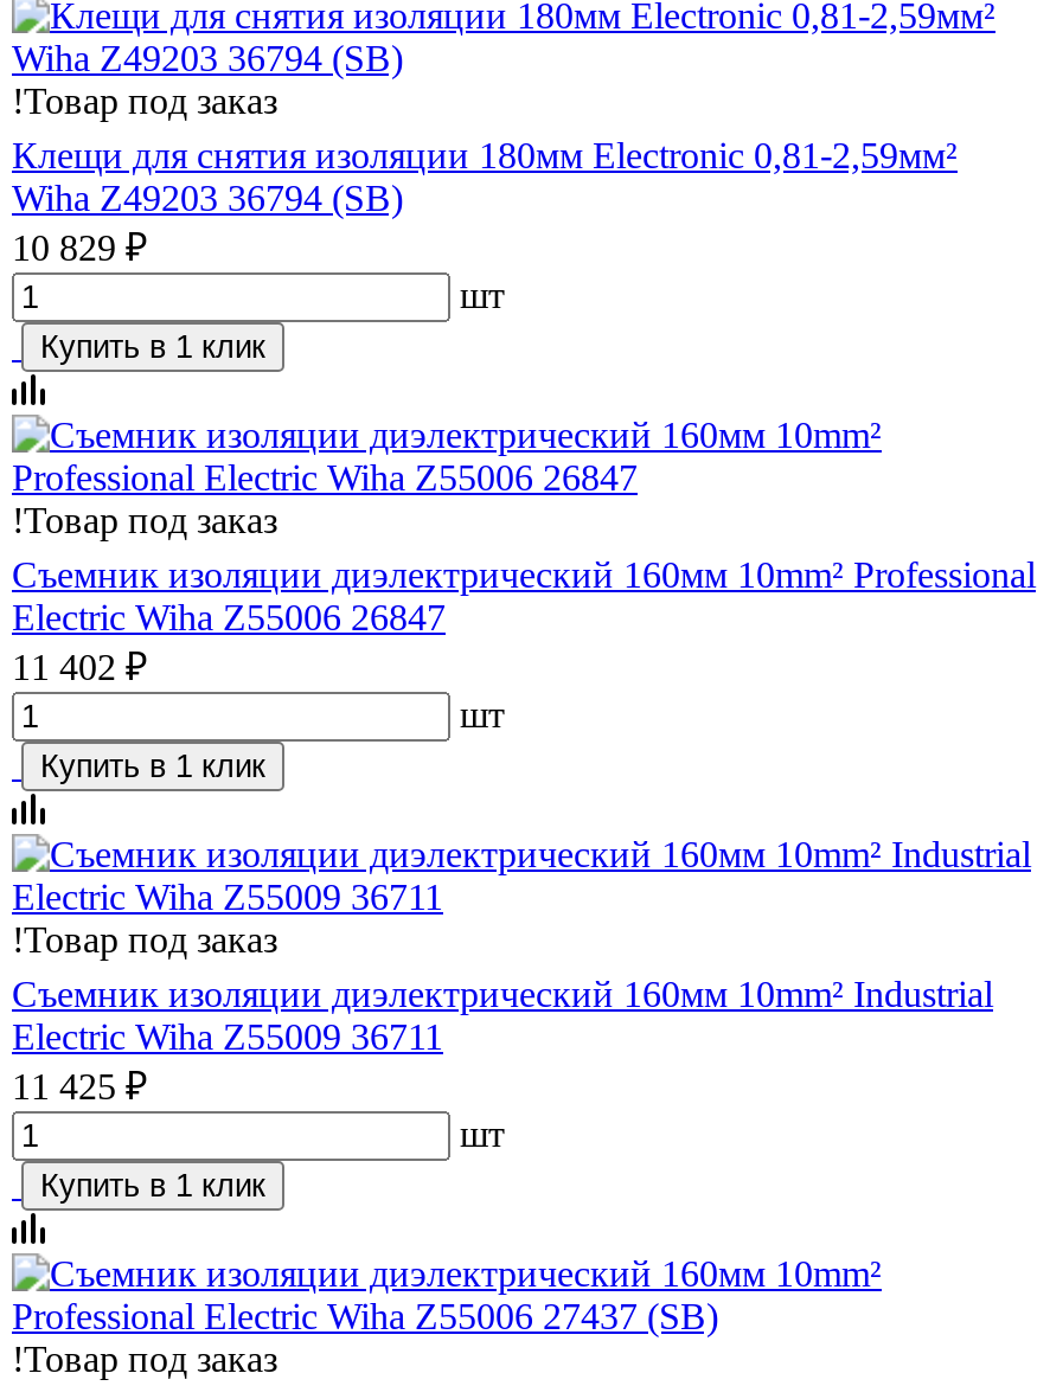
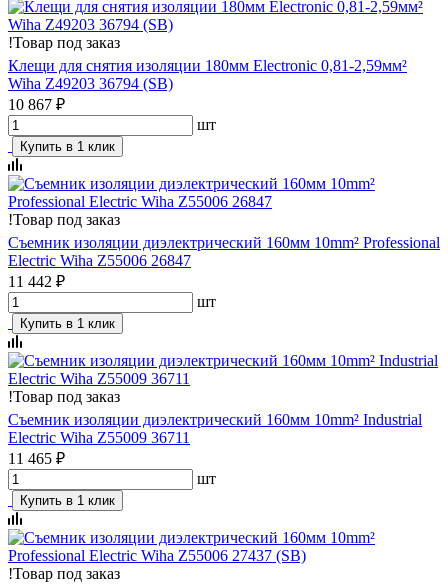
- 10 829 ₽
+ 10 867 ₽

- 11 402 ₽
+ 11 442 ₽

- 11 425 ₽
+ 11 465 ₽
